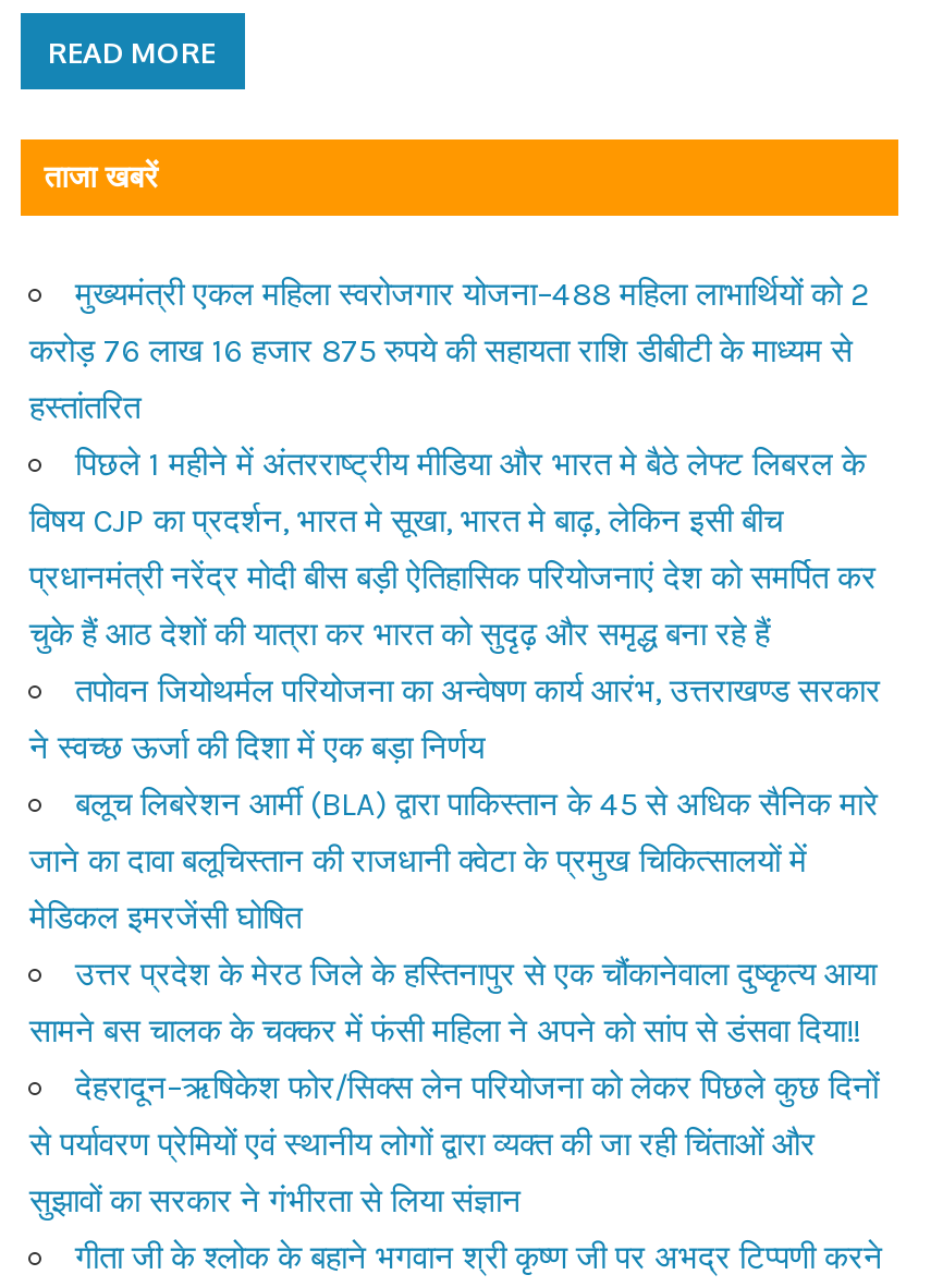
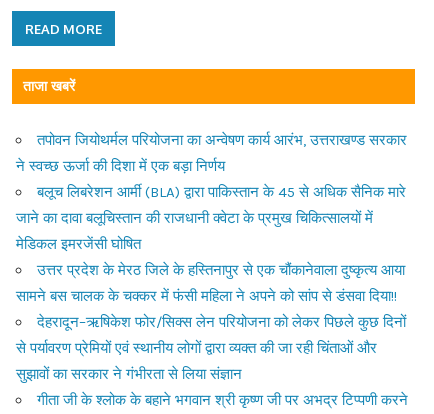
- मुख्यमंत्री एकल महिला स्वरोजगार योजना–488 महिला लाभार्थियों को 2
- करोड़ 76 लाख 16 हजार 875 रुपये की सहायता राशि डीबीटी के माध्यम से
- हस्तांतरित
- पिछले 1 महीने में अंतरराष्ट्रीय मीडिया और भारत मे बैठे लेफ्ट लिबरल के
- विषय CJP का प्रदर्शन, भारत मे सूखा, भारत मे बाढ़, लेकिन इसी बीच
- प्रधानमंत्री नरेंद्र मोदी बीस बड़ी ऐतिहासिक परियोजनाएं देश को समर्पित कर
- चुके हैं आठ देशों की यात्रा कर भारत को सुदृढ़ और समृद्ध बना रहे हैं
